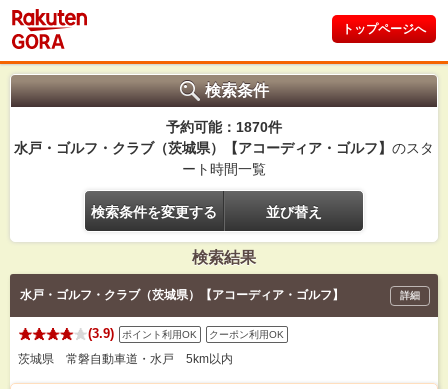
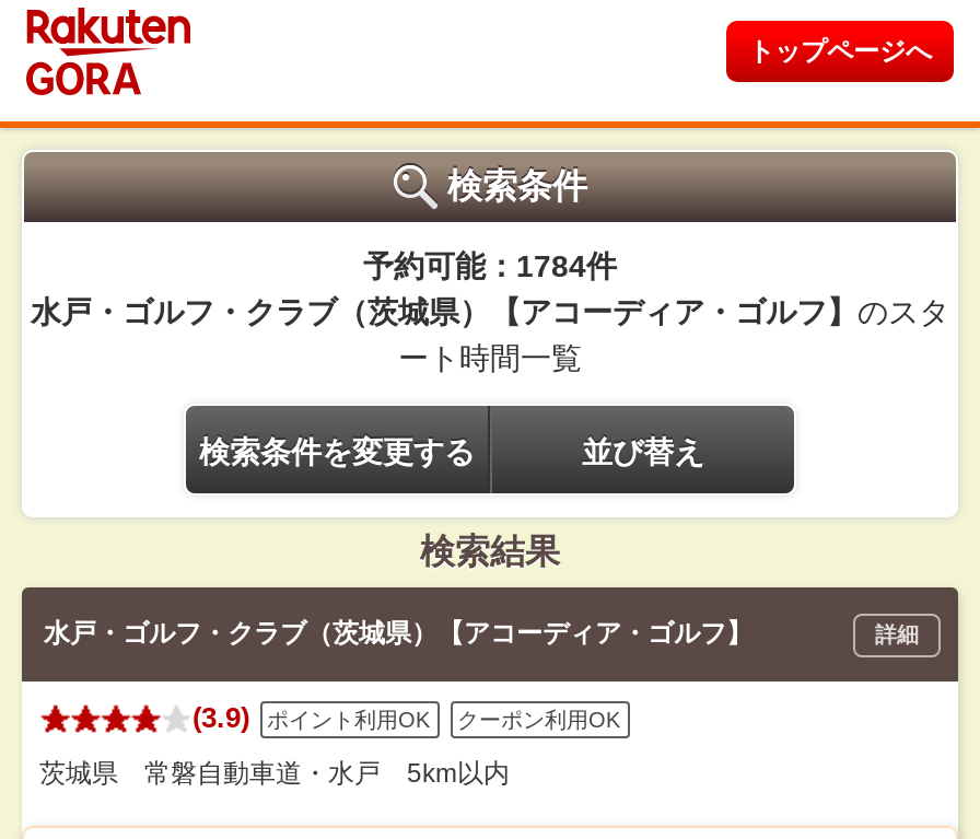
- 予約可能：1870件
+ 予約可能：1784件
